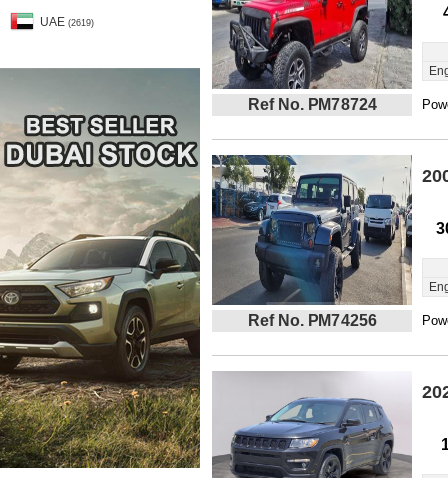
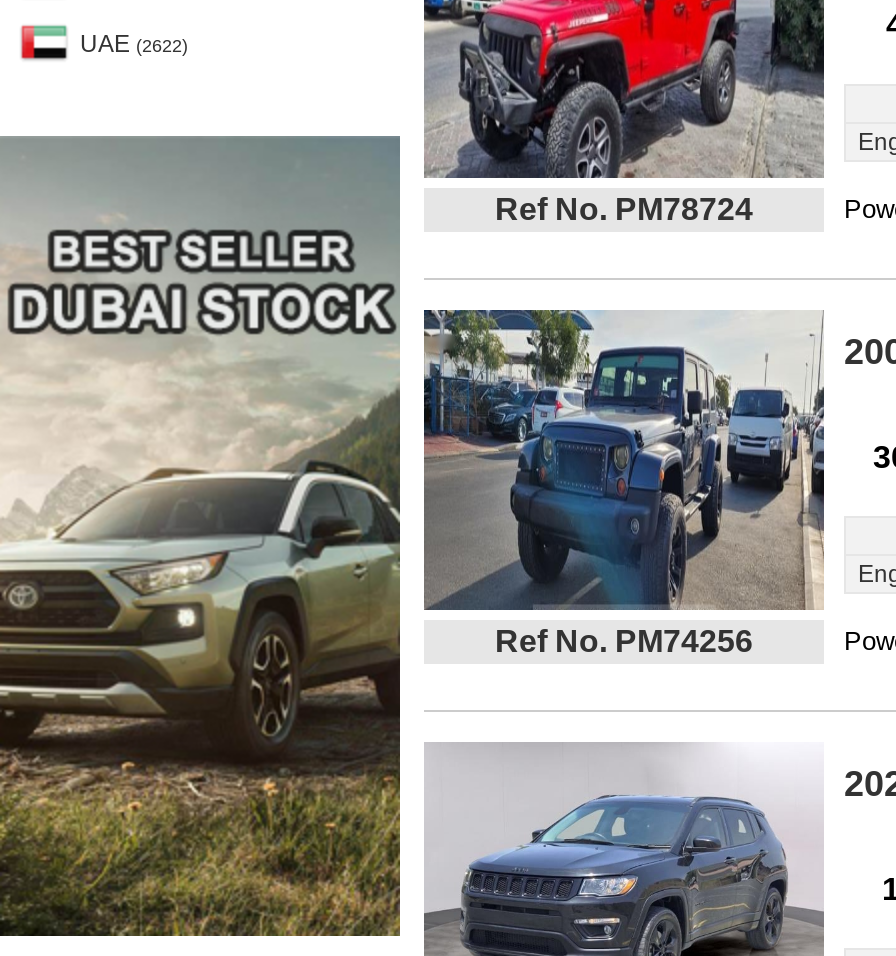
- UAE (2619)
+ UAE (2622)
